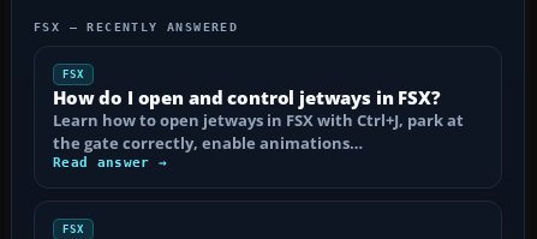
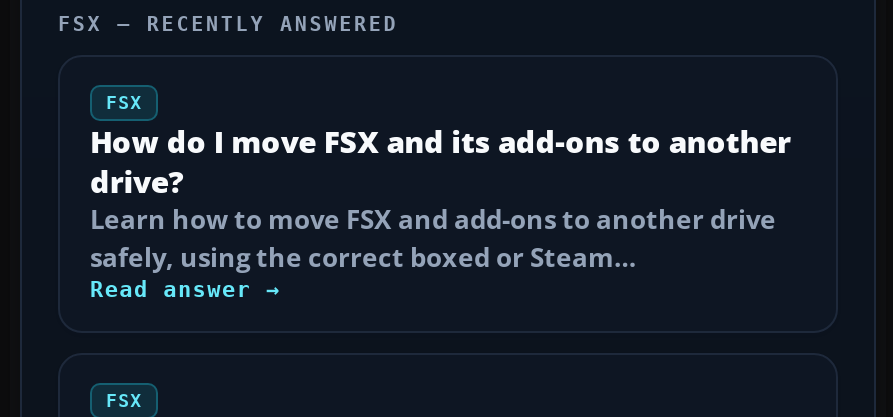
- How do I open and control jetways in FSX?
- Learn how to open jetways in FSX with Ctrl+J, park at
- the gate correctly, enable animations…
+ How do I move FSX and its add-ons to another
+ drive?
+ Learn how to move FSX and add-ons to another drive
+ safely, using the correct boxed or Steam…
